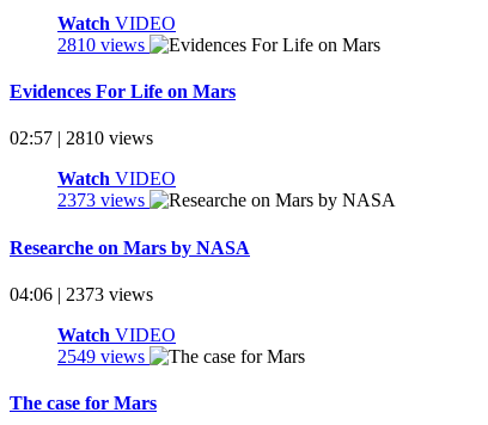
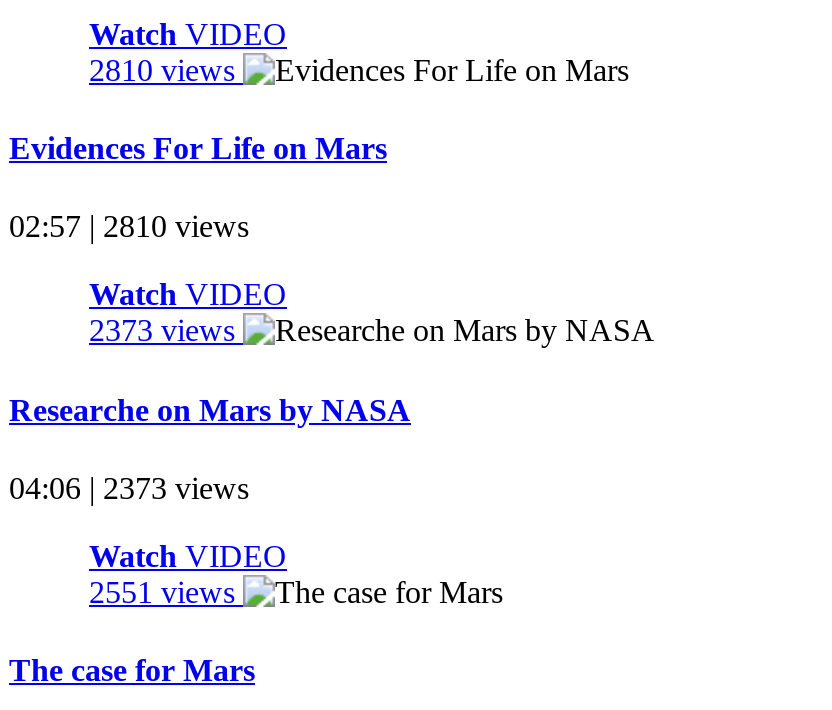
- 2549 views
+ 2551 views
